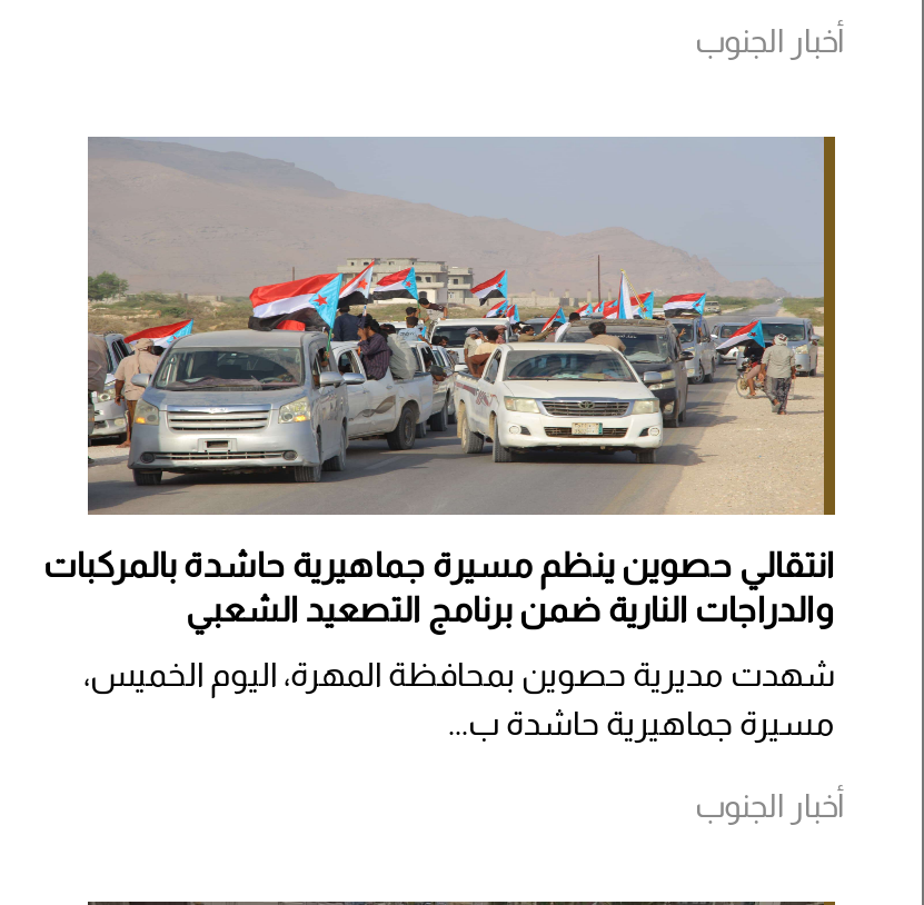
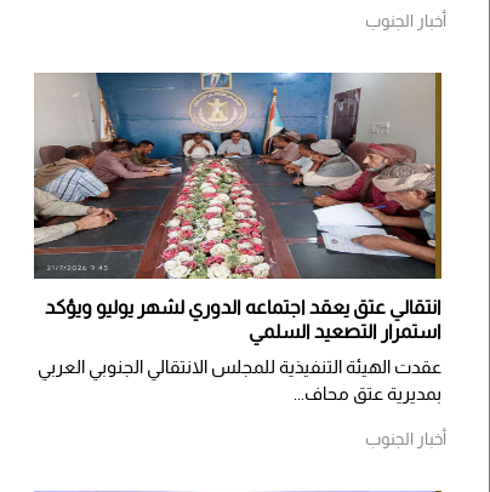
- [image]
- انتقالي حصوين ينظم مسيرة جماهيرية حاشدة بالمركبات
- والدراجات النارية ضمن برنامج التصعيد الشعبي
+ [image]
+ انتقالي عتق يعقد اجتماعه الدوري لشهر يوليو ويؤكد
+ استمرار التصعيد السلمي

- شهدت مديرية حصوين بمحافظة المهرة، اليوم الخميس،
- مسيرة جماهيرية حاشدة ب...
+ عقدت الهيئة التنفيذية للمجلس الانتقالي الجنوبي العربي
+ بمديرية عتق محاف...
